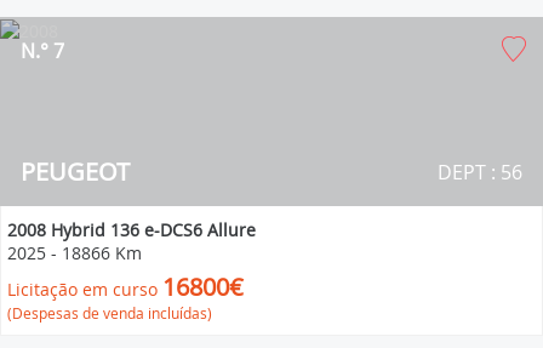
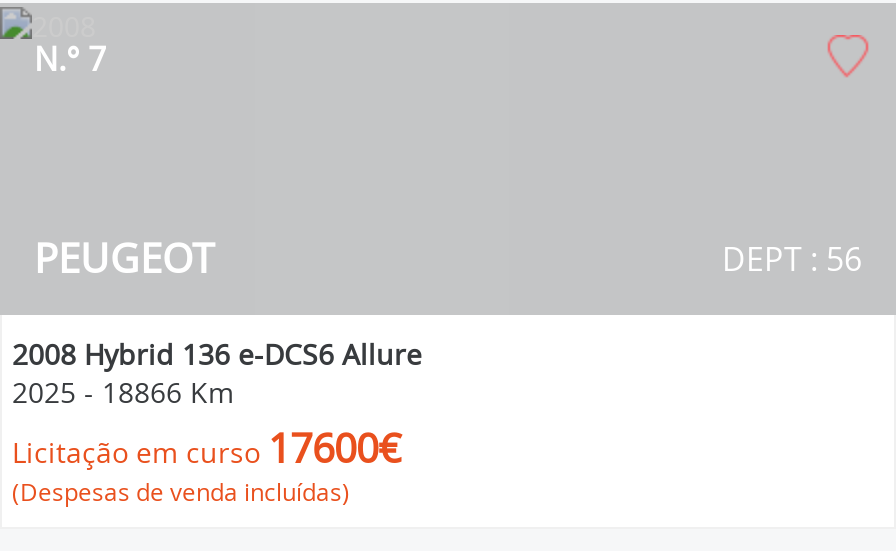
- Licitação em curso 16800€
+ Licitação em curso 17600€
